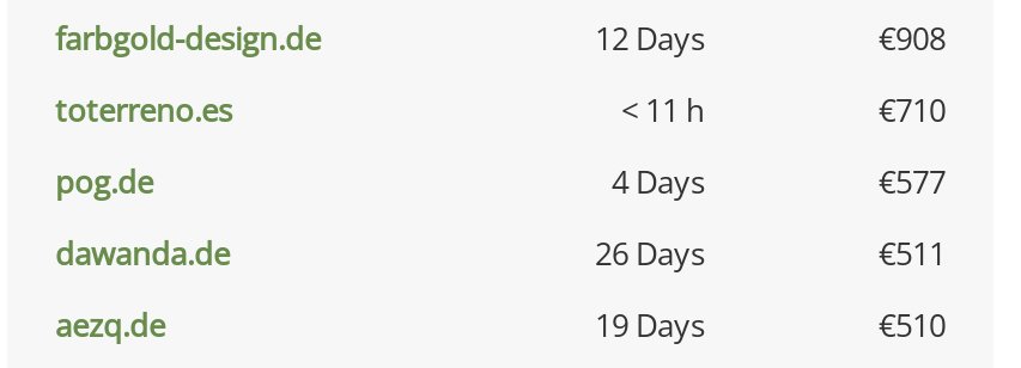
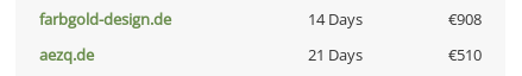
- 12 Days
+ 14 Days

- toterreno.es
- < 11 h
- €710
- pog.de
- 4 Days
- €577
- dawanda.de
- 26 Days
- €511

- 19 Days
+ 21 Days
